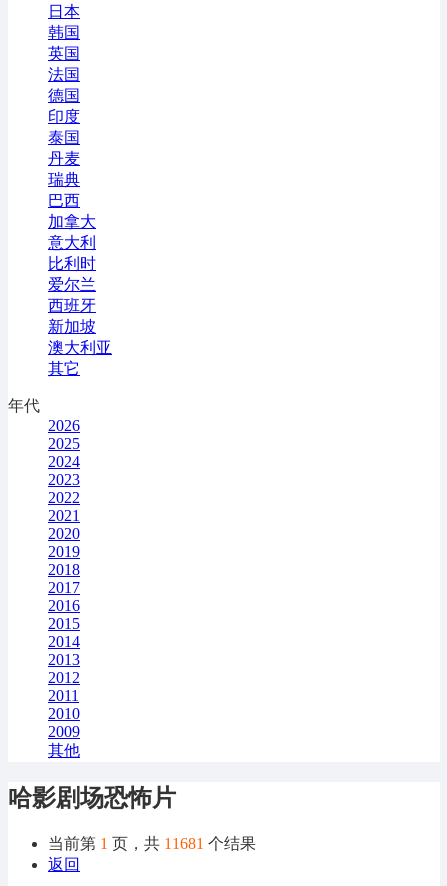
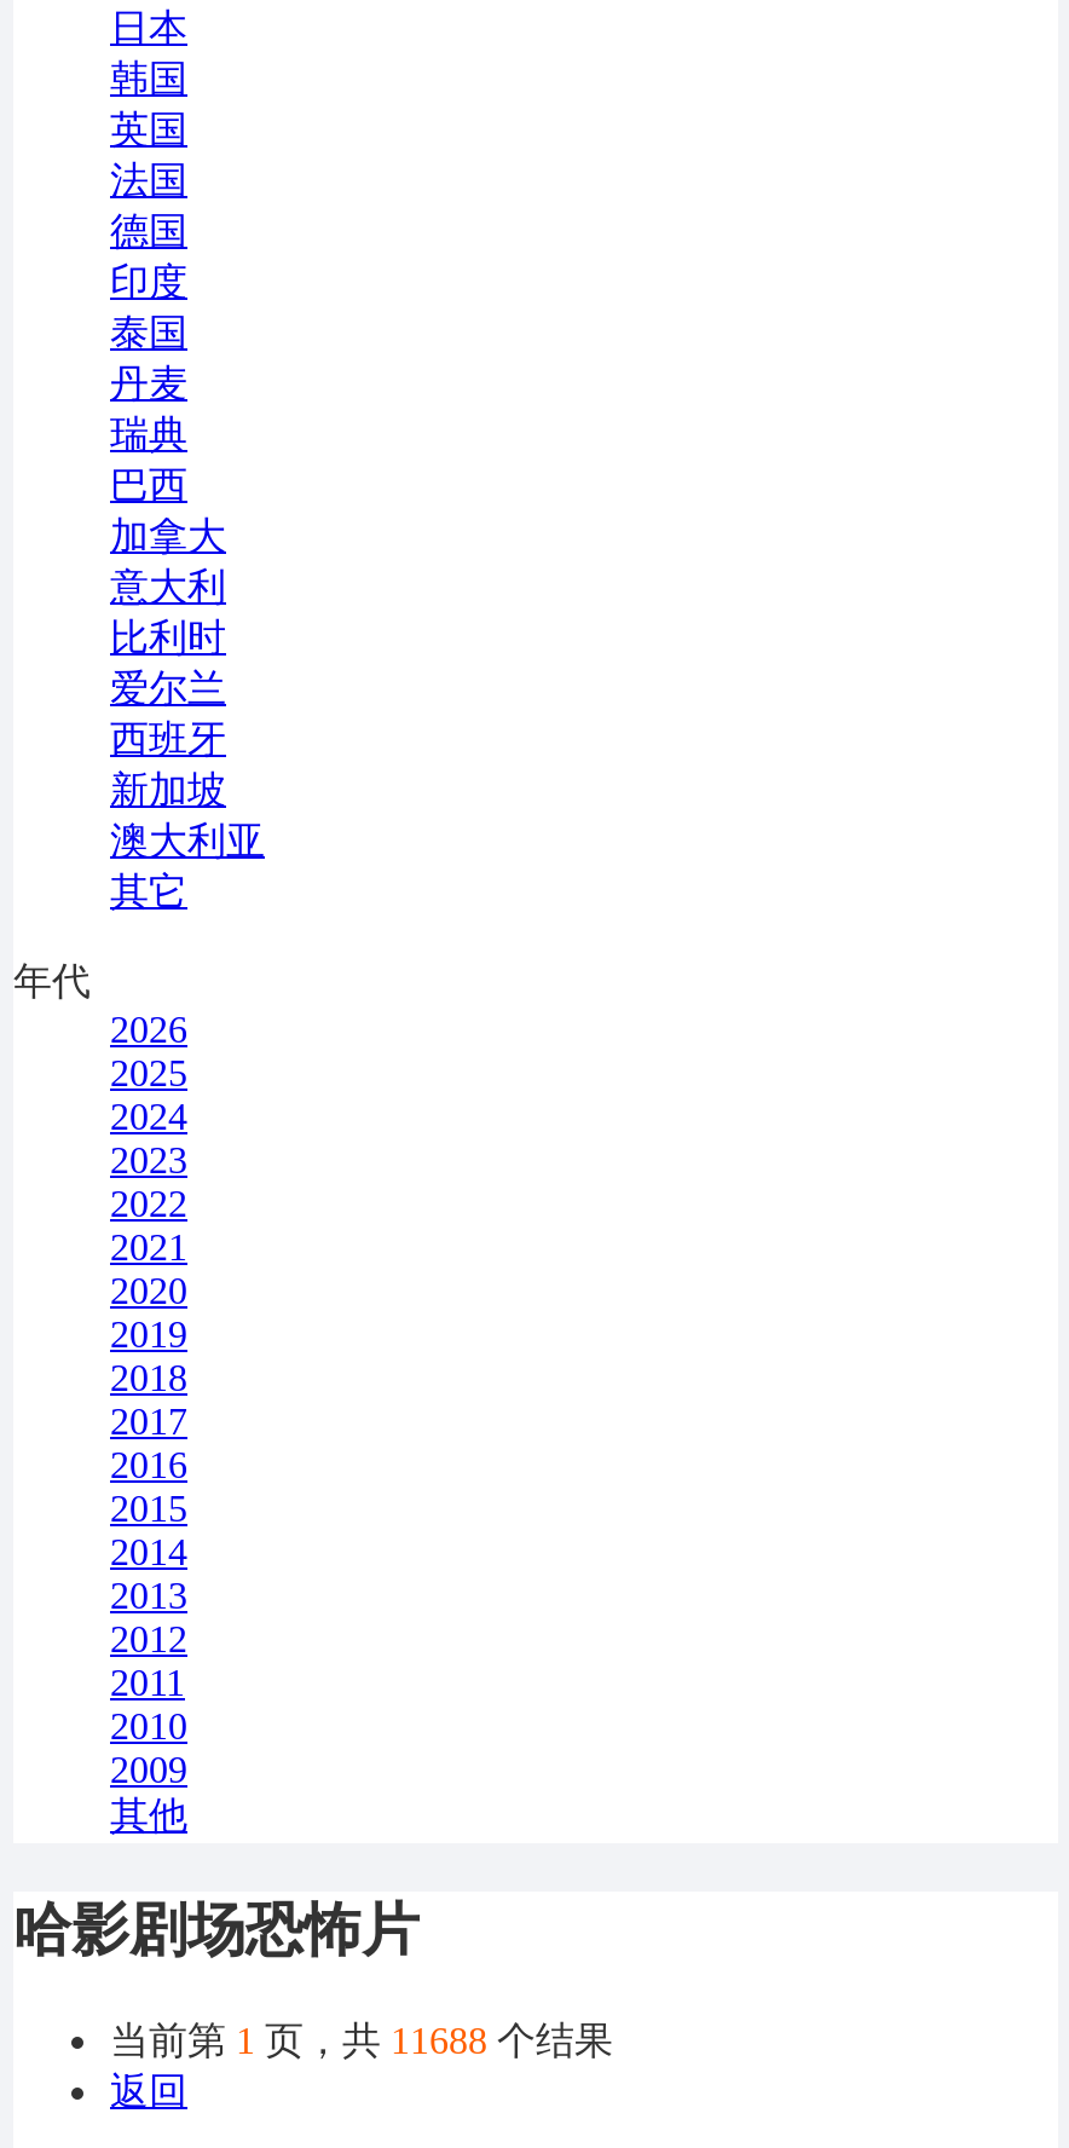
- 当前第1页，共11681个结果
+ 当前第1页，共11688个结果
